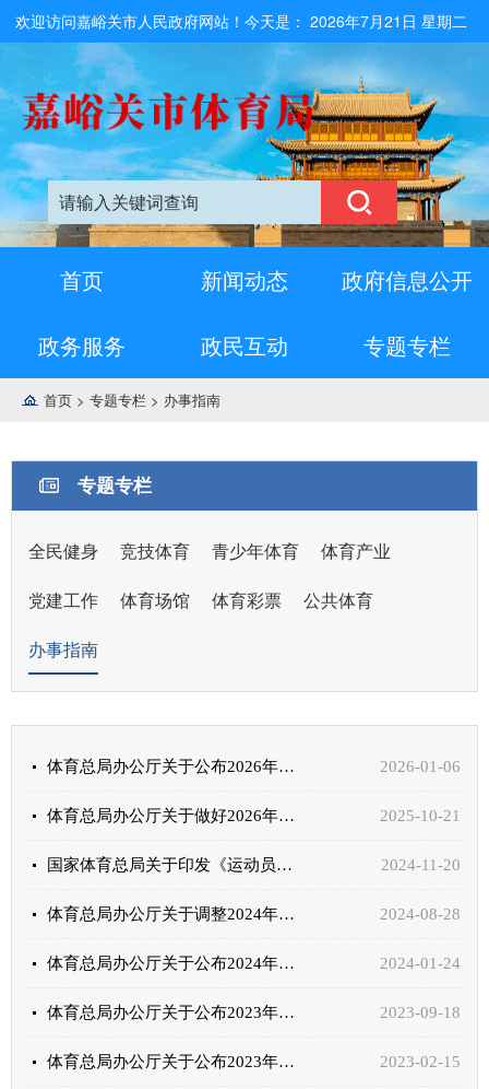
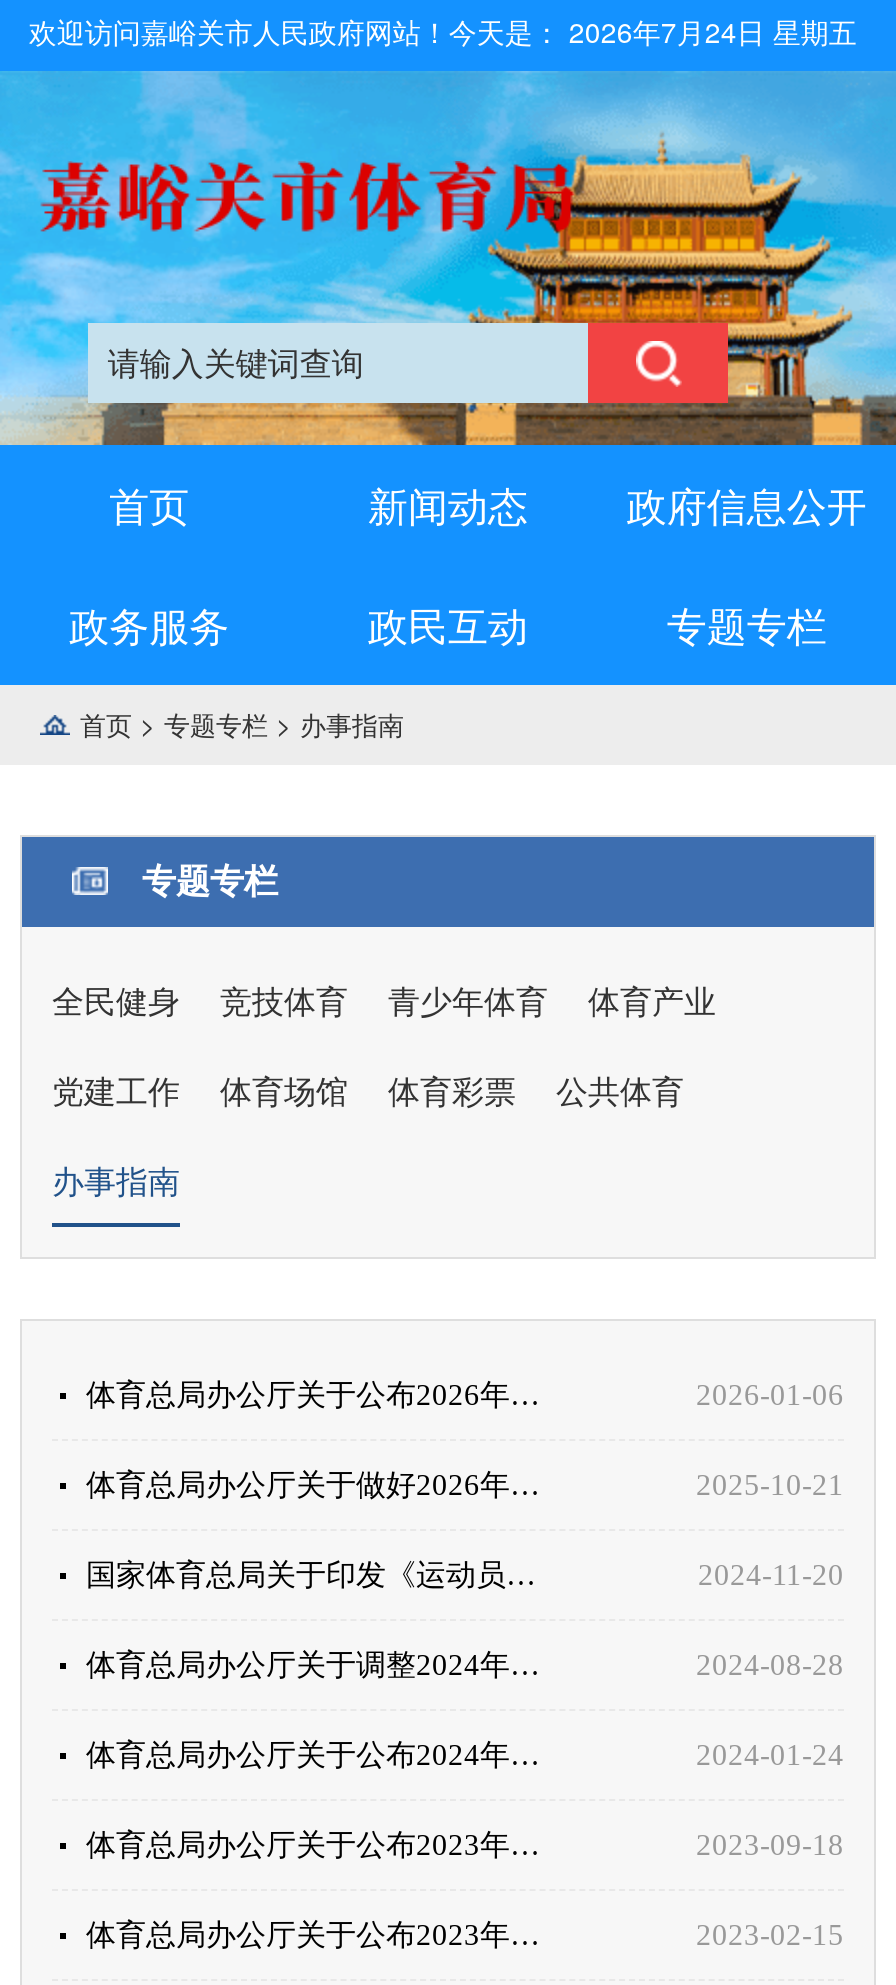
- 欢迎访问嘉峪关市人民政府网站！今天是：2026年7月21日 星期二
+ 欢迎访问嘉峪关市人民政府网站！今天是：2026年7月24日 星期五
